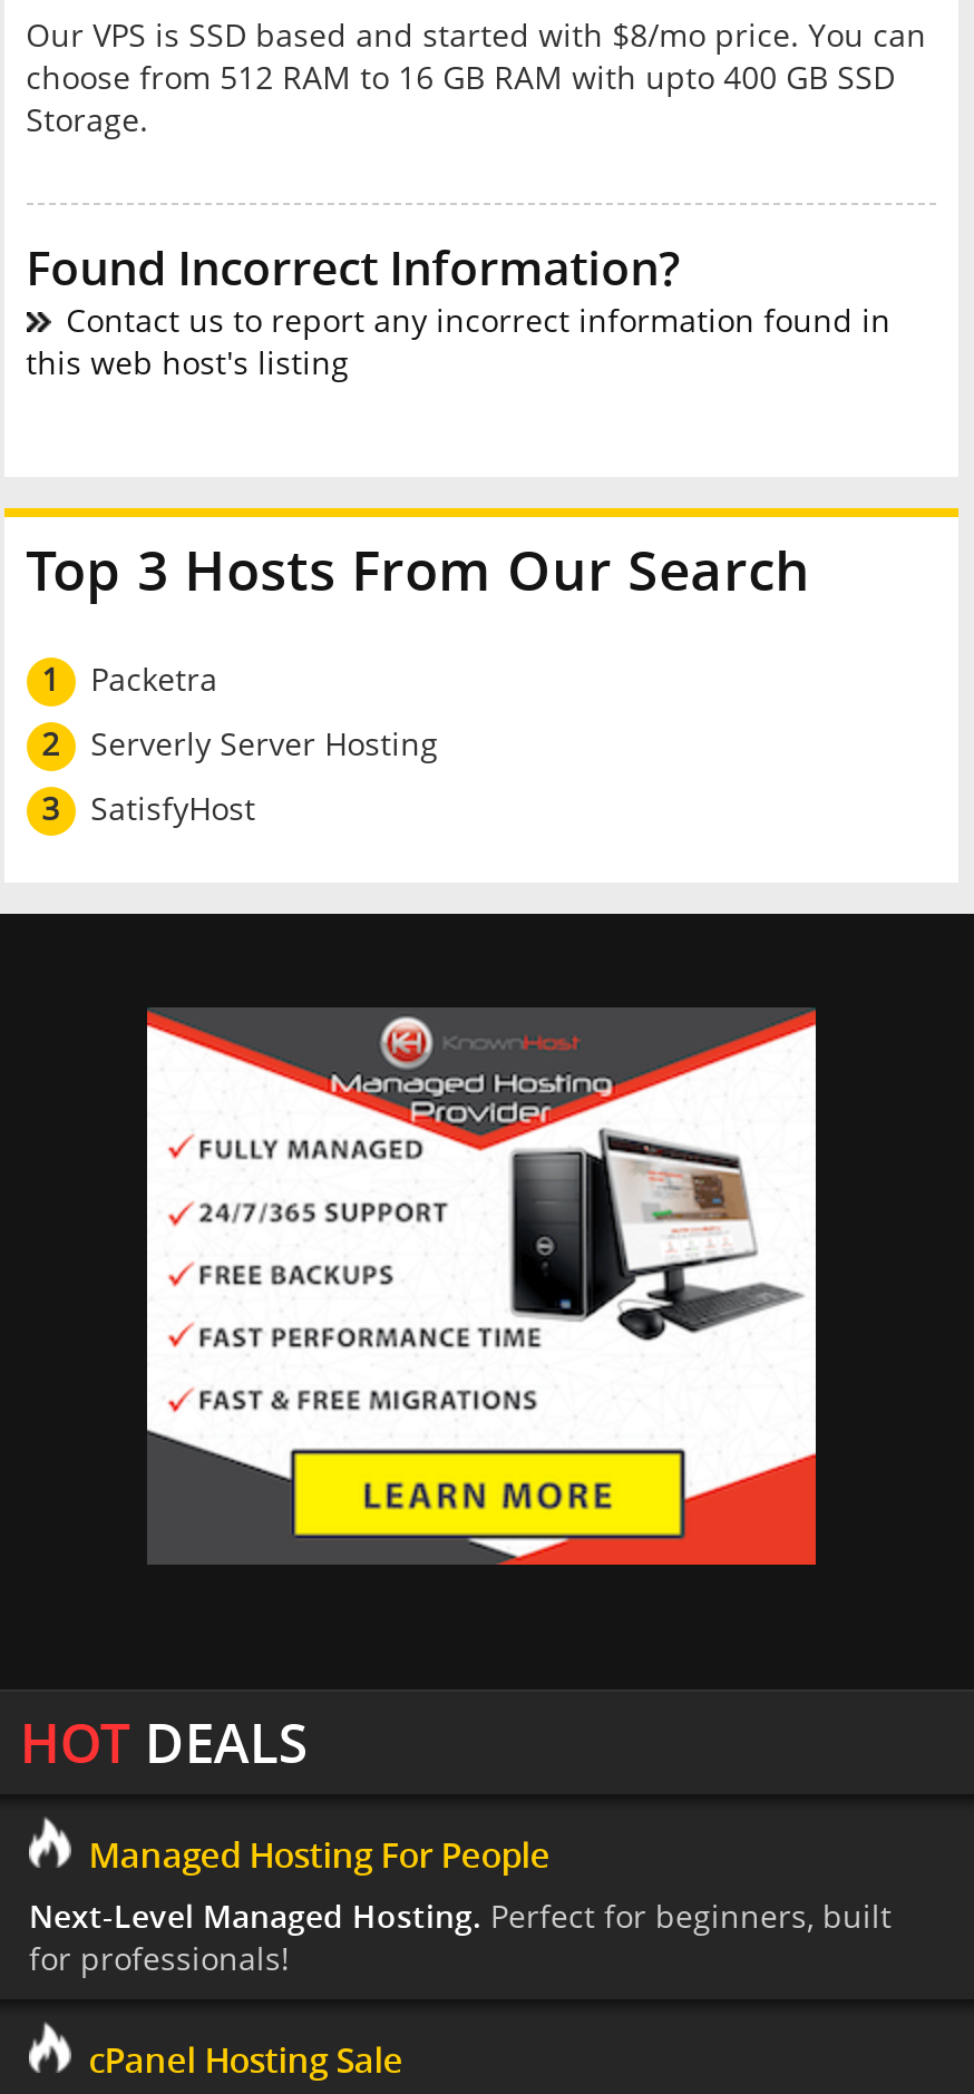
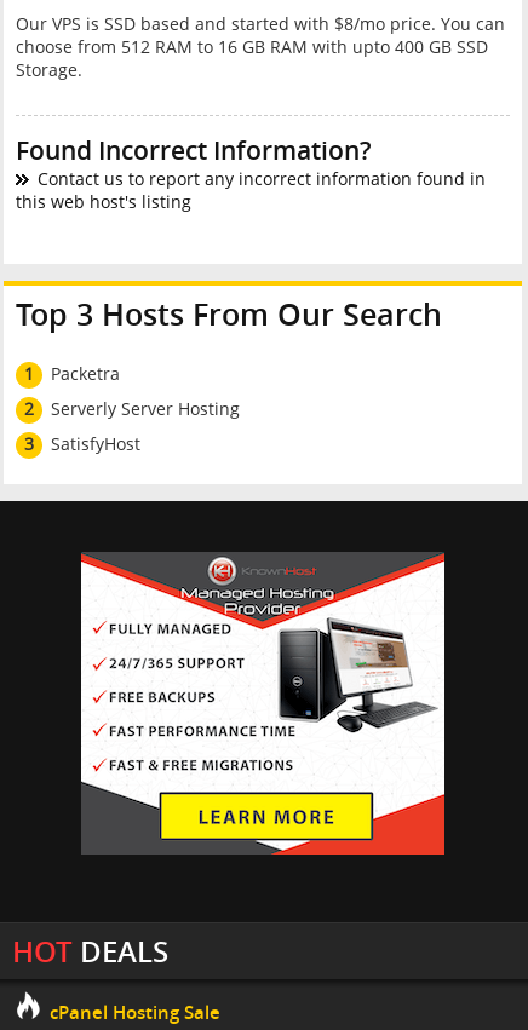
- Managed Hosting For People
- Next-Level Managed Hosting. Perfect for beginners, built
- for professionals!
